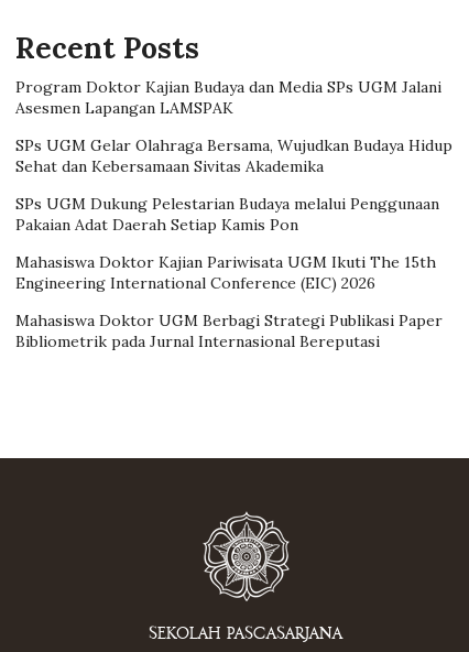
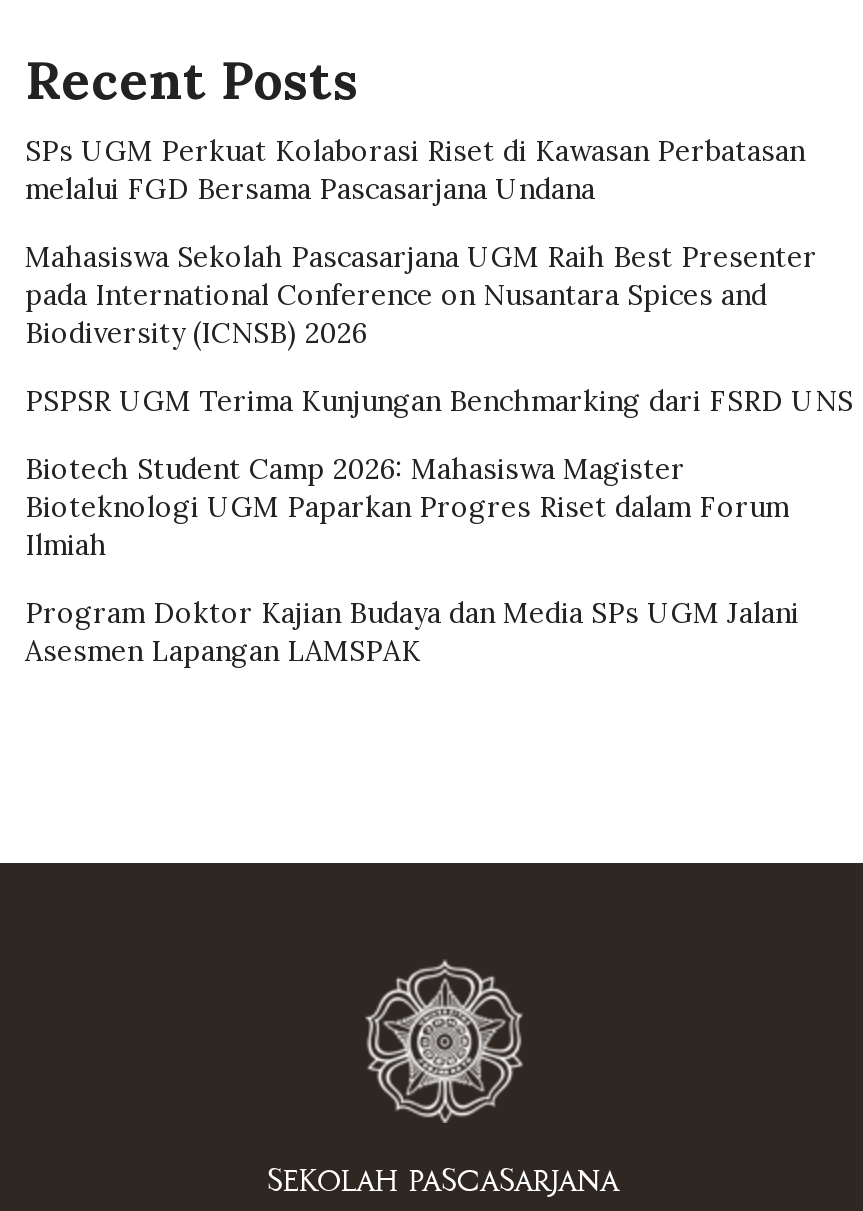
+ SPs UGM Perkuat Kolaborasi Riset di Kawasan Perbatasan
+ melalui FGD Bersama Pascasarjana Undana
+ Mahasiswa Sekolah Pascasarjana UGM Raih Best Presenter
+ pada International Conference on Nusantara Spices and
+ Biodiversity (ICNSB) 2026
+ PSPSR UGM Terima Kunjungan Benchmarking dari FSRD UNS
+ Biotech Student Camp 2026: Mahasiswa Magister
+ Bioteknologi UGM Paparkan Progres Riset dalam Forum
+ Ilmiah

moved down: Program Doktor Kajian Budaya dan Media SPs UGM Jalani | Asesmen Lapangan LAMSPAK

- SPs UGM Gelar Olahraga Bersama, Wujudkan Budaya Hidup
- Sehat dan Kebersamaan Sivitas Akademika
- SPs UGM Dukung Pelestarian Budaya melalui Penggunaan
- Pakaian Adat Daerah Setiap Kamis Pon
- Mahasiswa Doktor Kajian Pariwisata UGM Ikuti The 15th
- Engineering International Conference (EIC) 2026
- Mahasiswa Doktor UGM Berbagi Strategi Publikasi Paper
- Bibliometrik pada Jurnal Internasional Bereputasi
